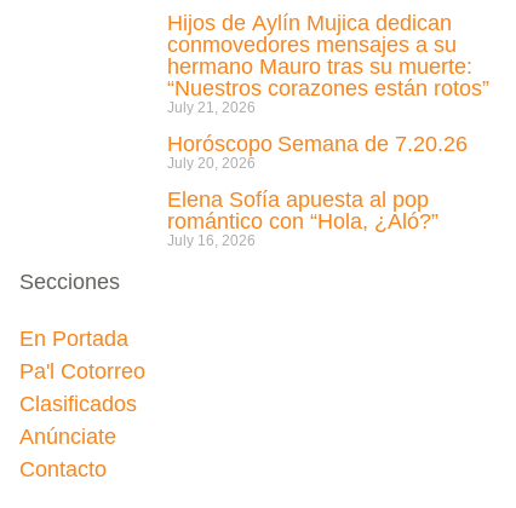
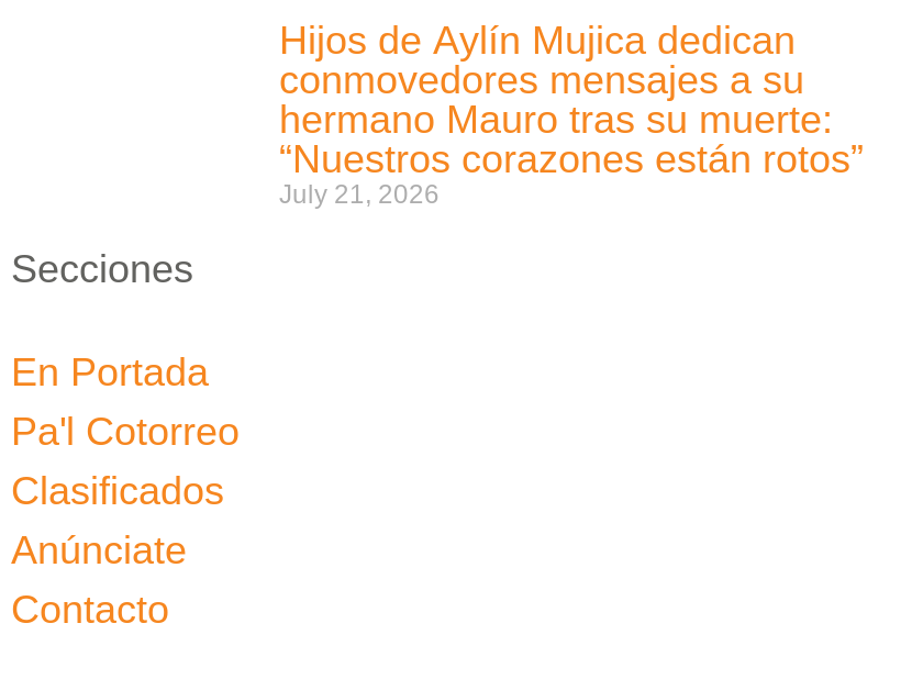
- Horóscopo Semana de 7.20.26
- July 20, 2026
- Elena Sofía apuesta al pop
- romántico con “Hola, ¿Aló?”
- July 16, 2026
